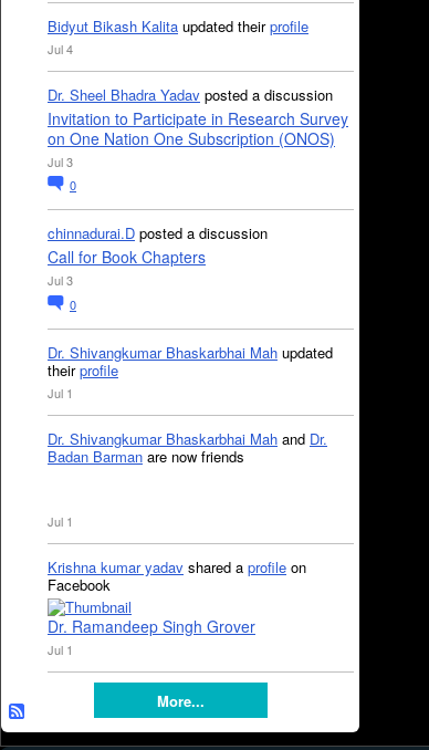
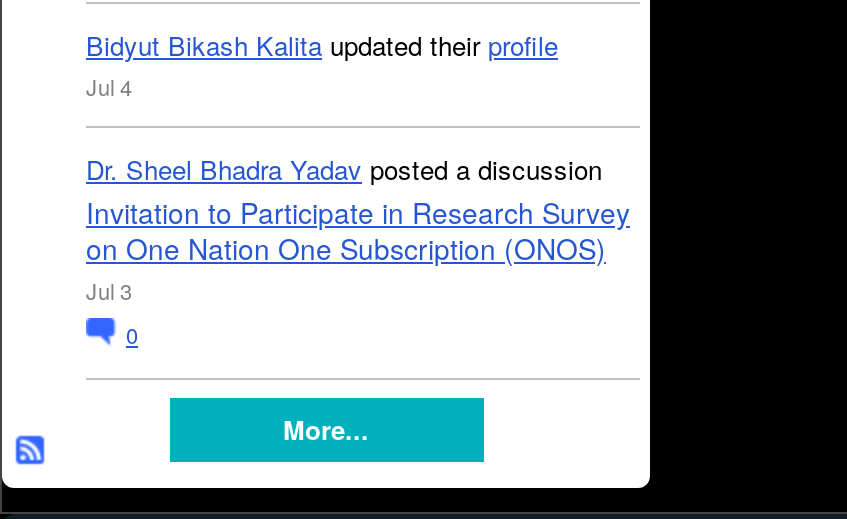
- chinnadurai.D posted a discussion
- Call for Book Chapters
- Jul 3
- 0
- Dr. Shivangkumar Bhaskarbhai Mah updated
- theirprofile
- Jul 1
- Dr. Shivangkumar Bhaskarbhai Mah and Dr.
- Badan Barmanare now friends
- Jul 1
- Krishna kumar yadav shared a profile on
- Facebook
- Dr. Ramandeep Singh Grover
- Jul 1
